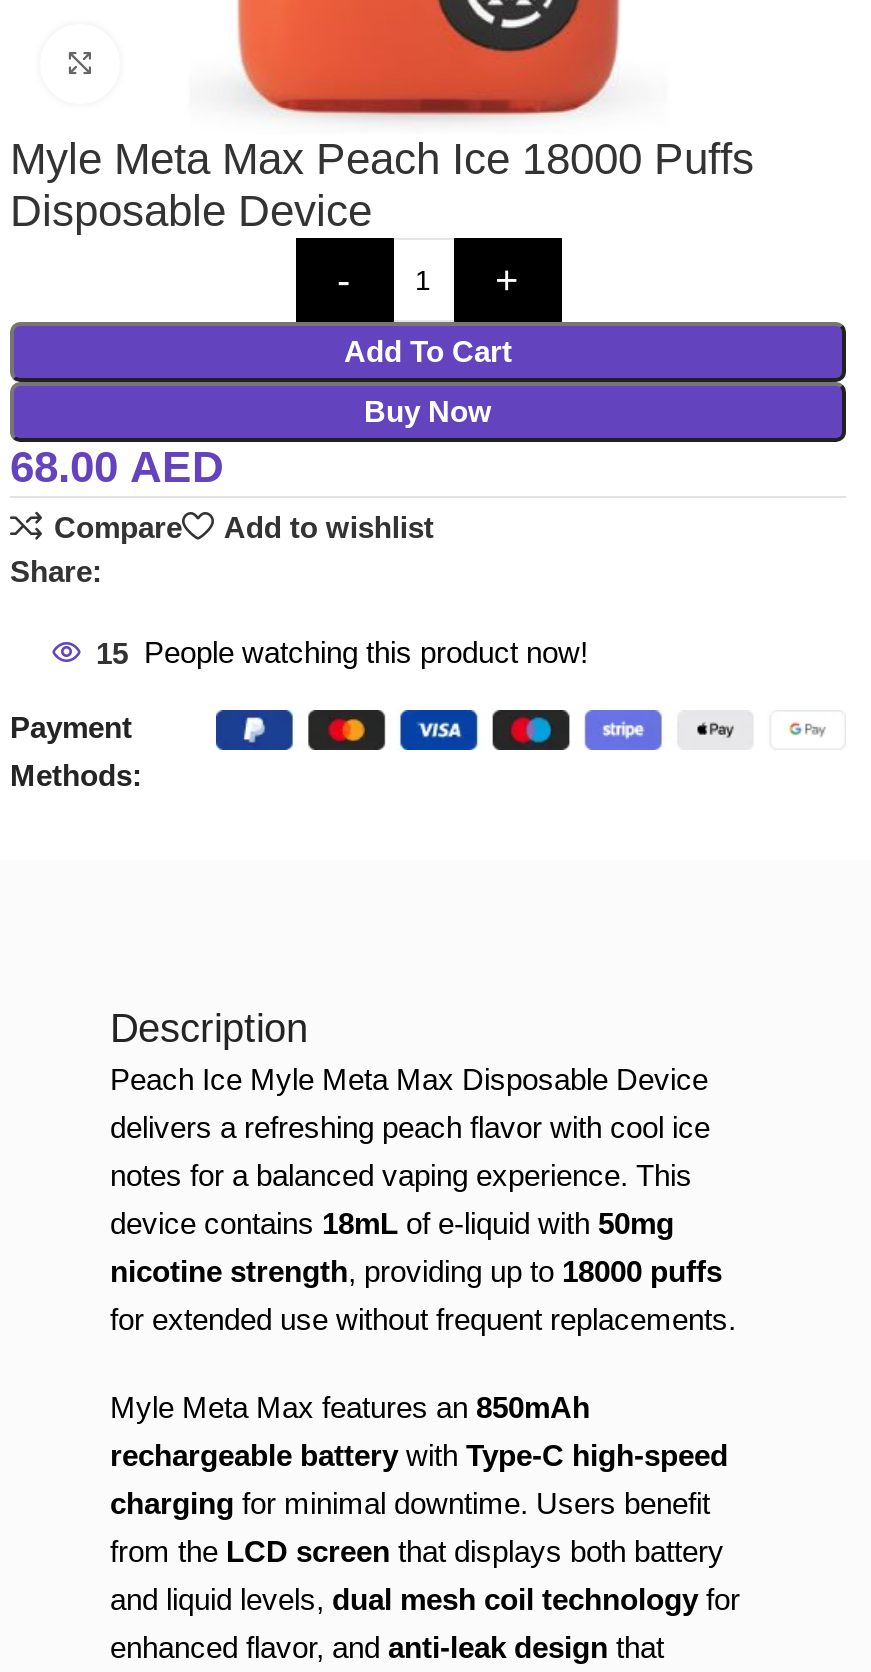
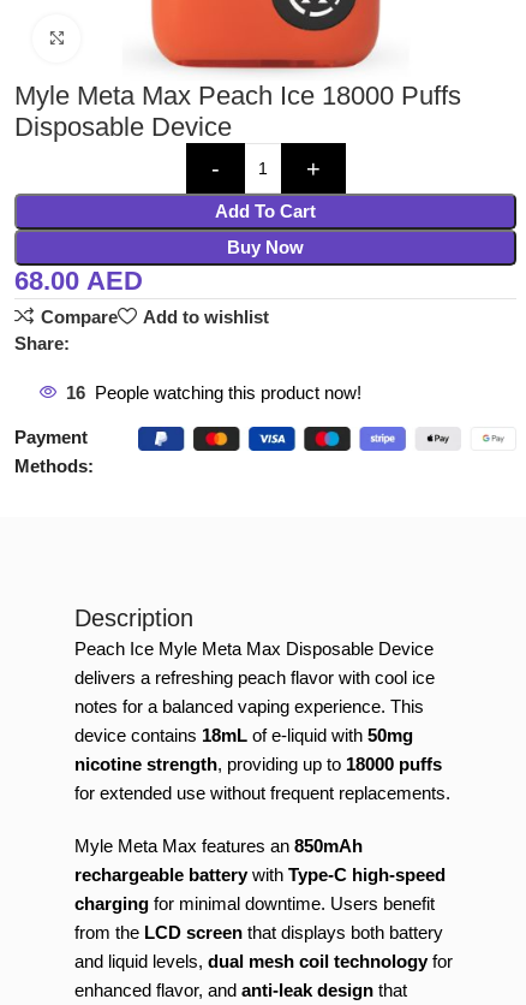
- 15 People watching this product now!
+ 16 People watching this product now!
